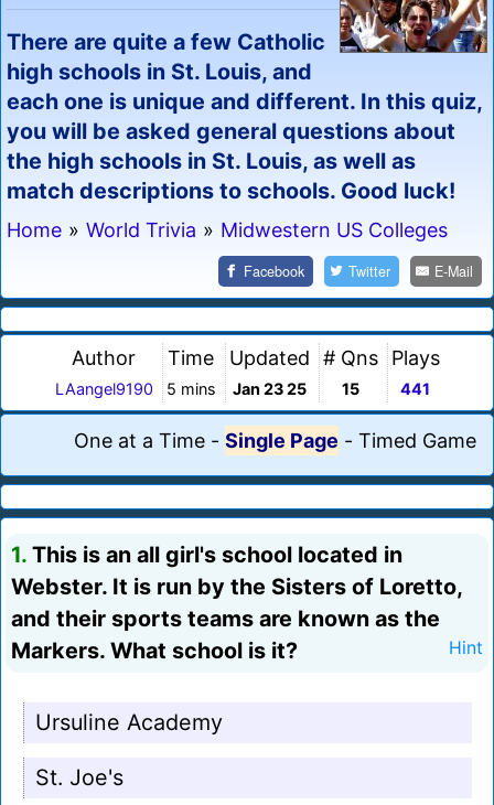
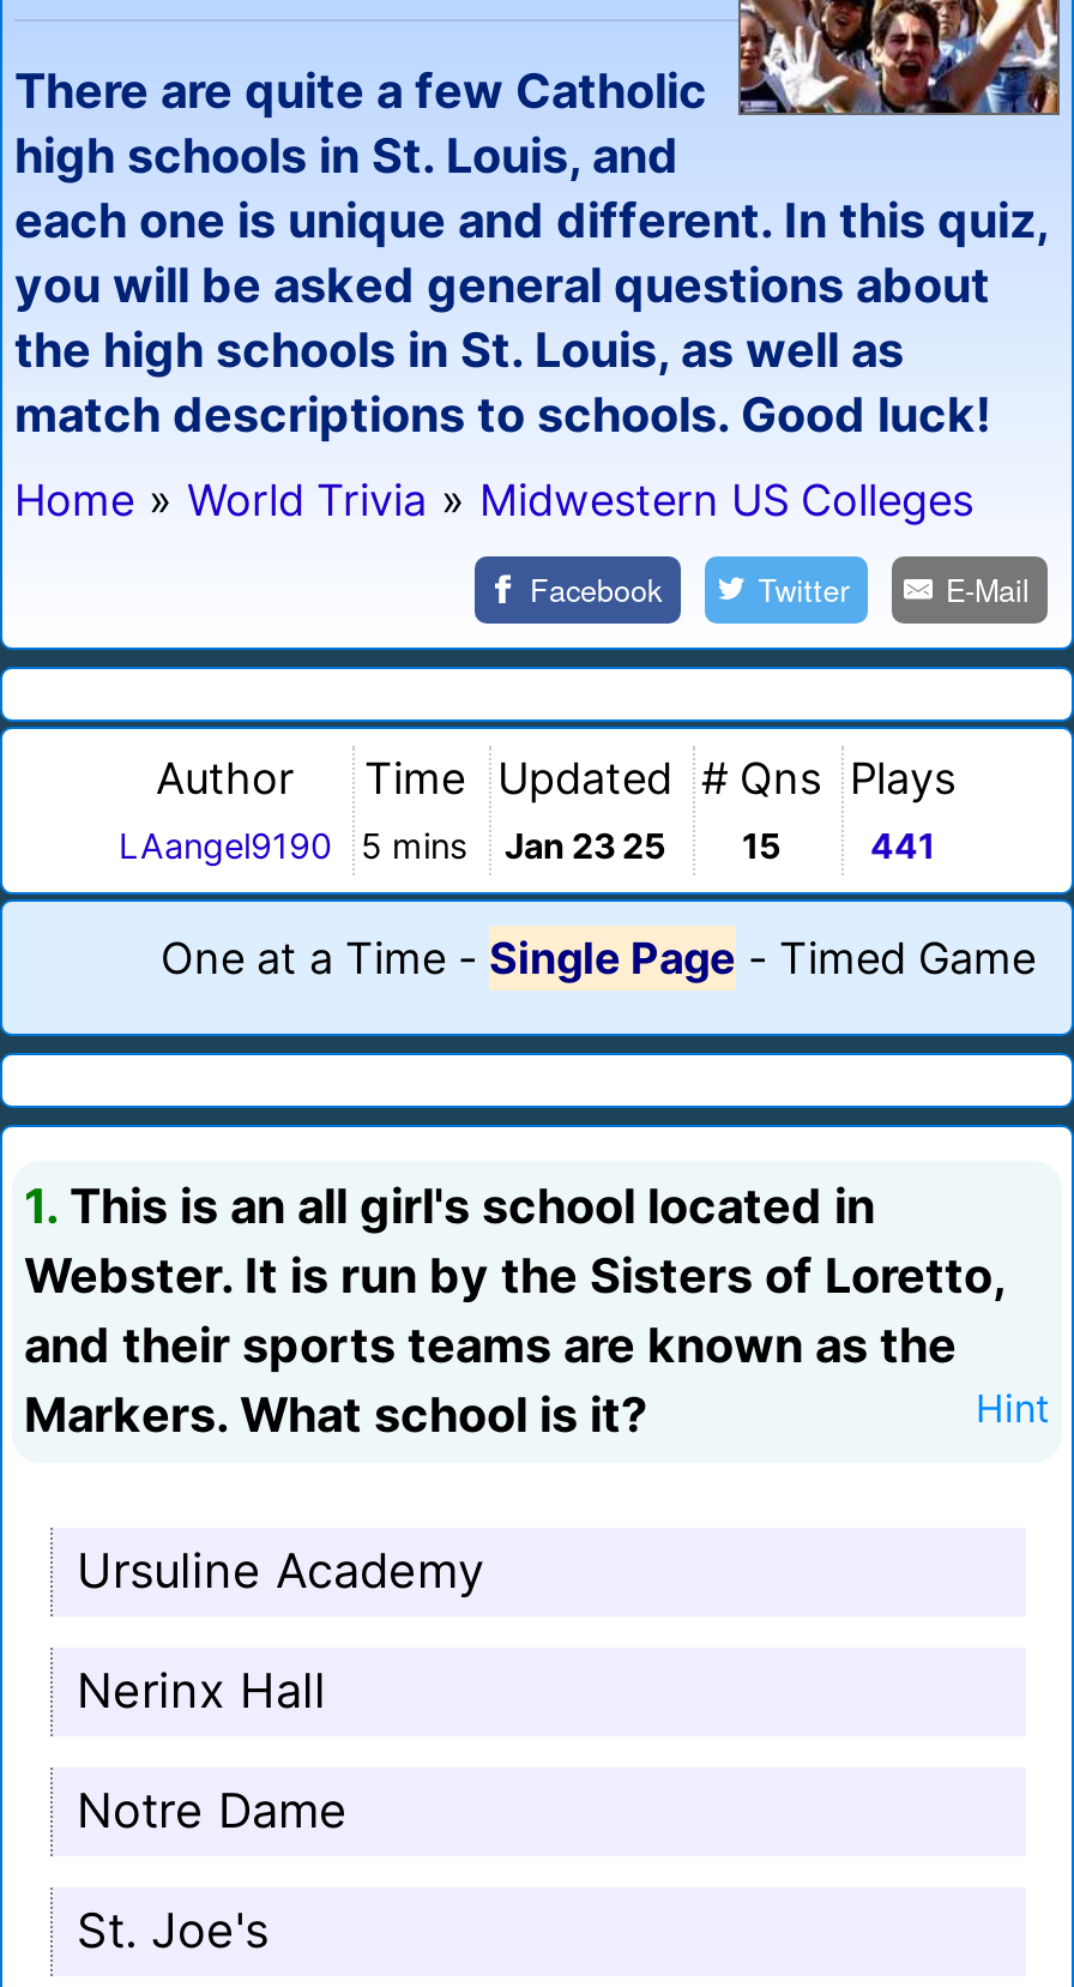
+ Nerinx Hall
+ Notre Dame
